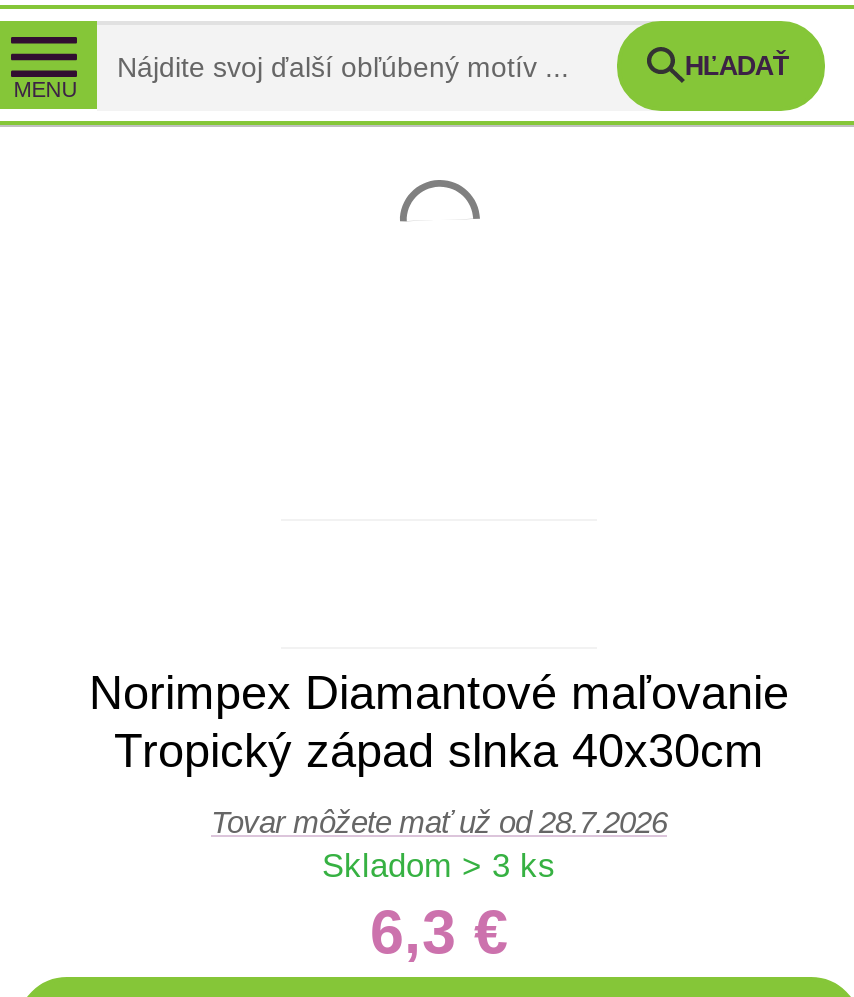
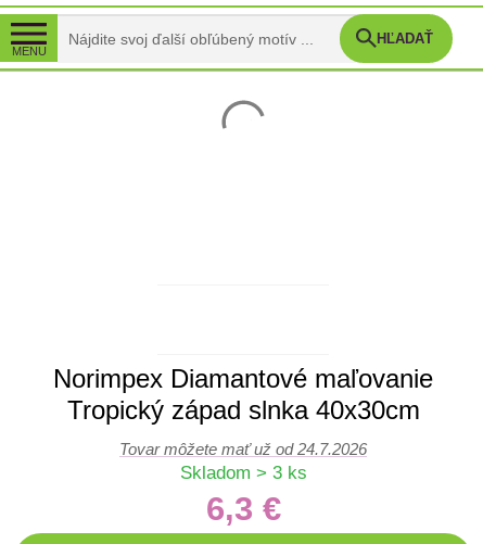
- Tovar môžete mať už od 28.7.2026
+ Tovar môžete mať už od 24.7.2026
